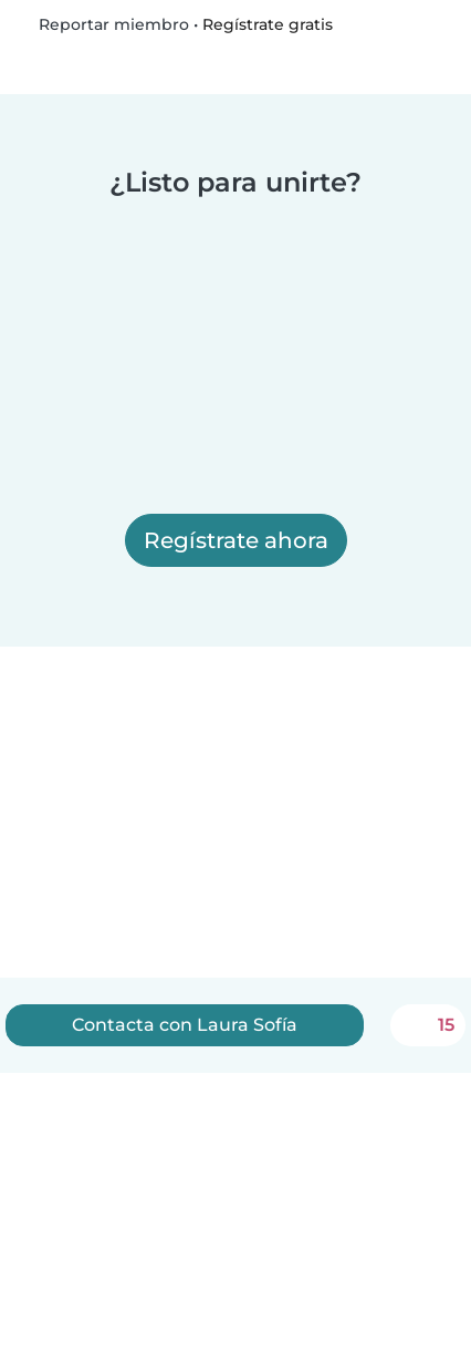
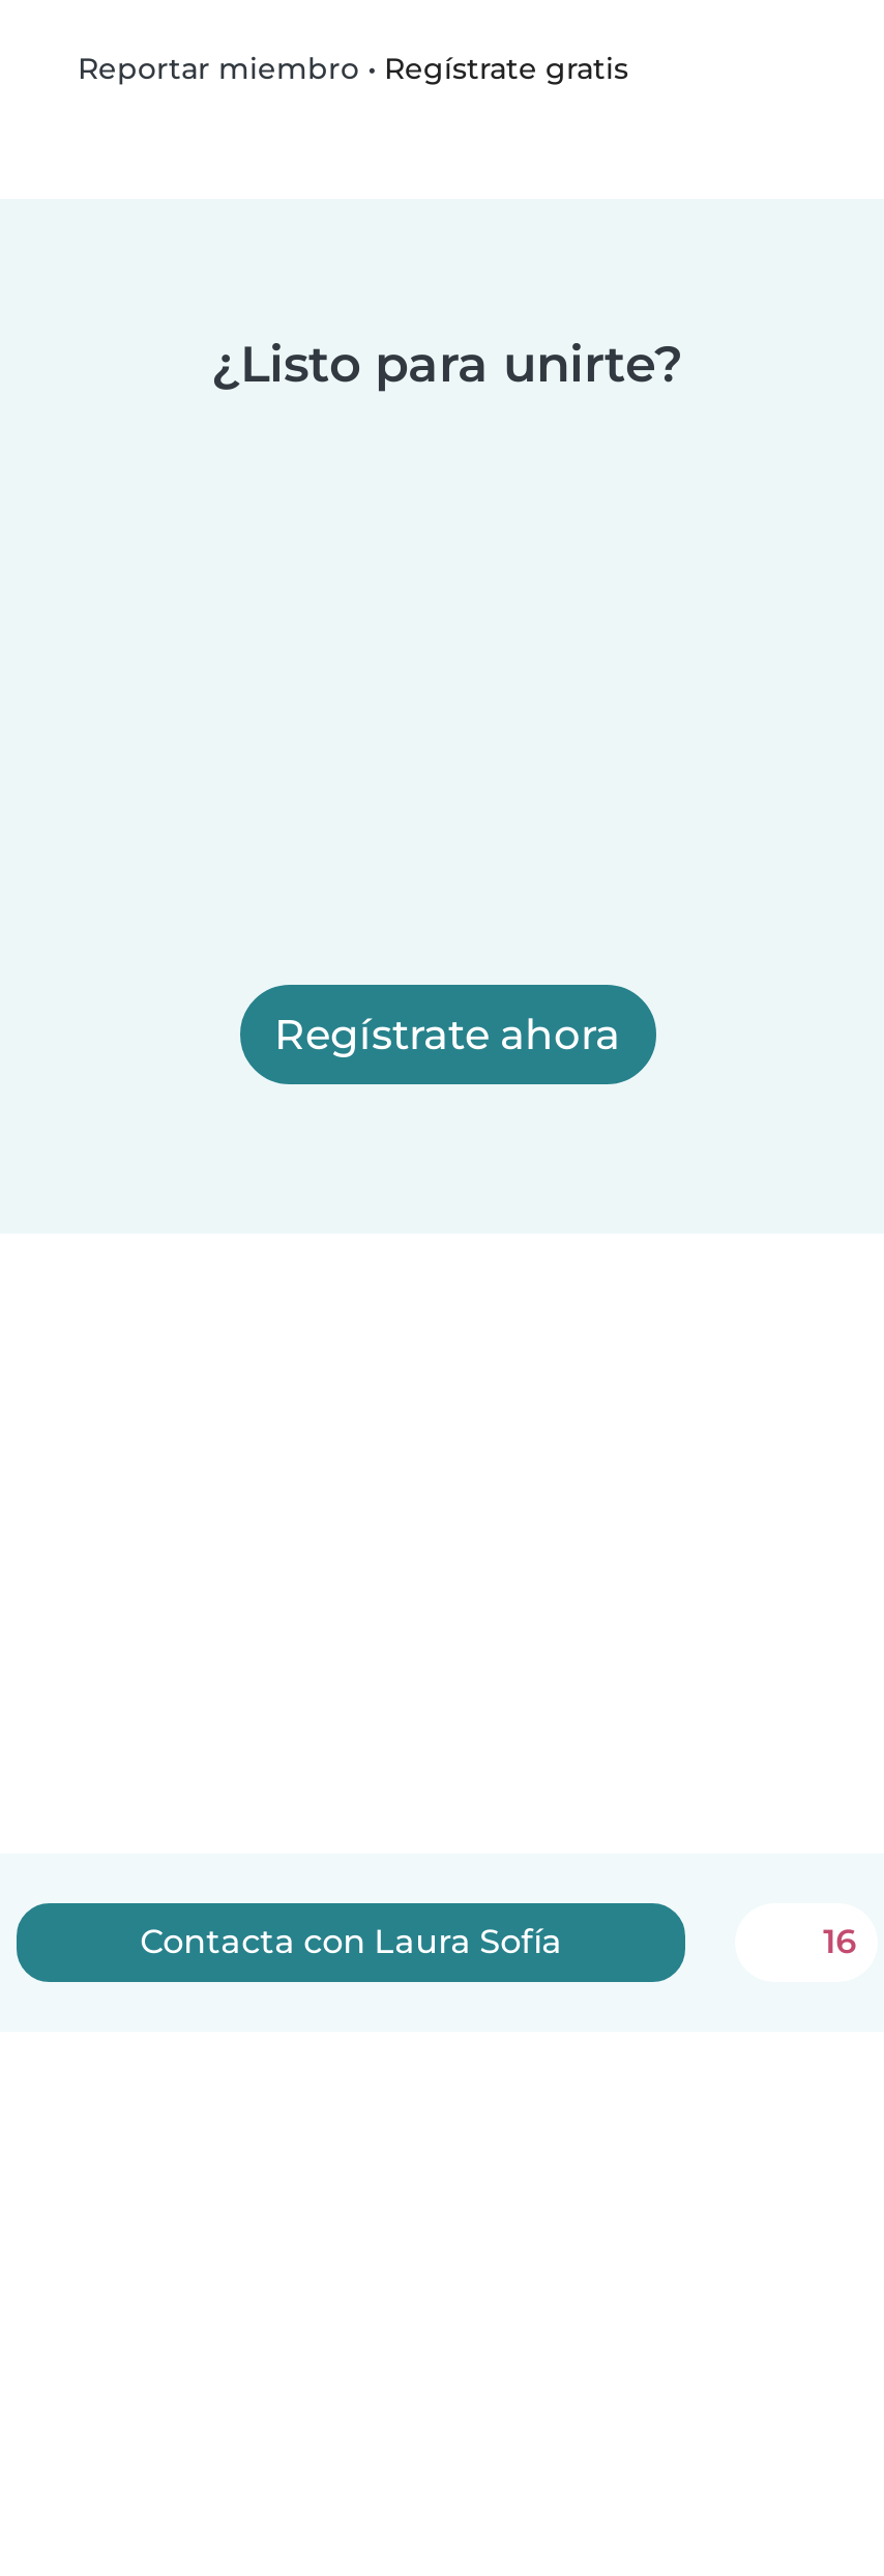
- 15
+ 16
